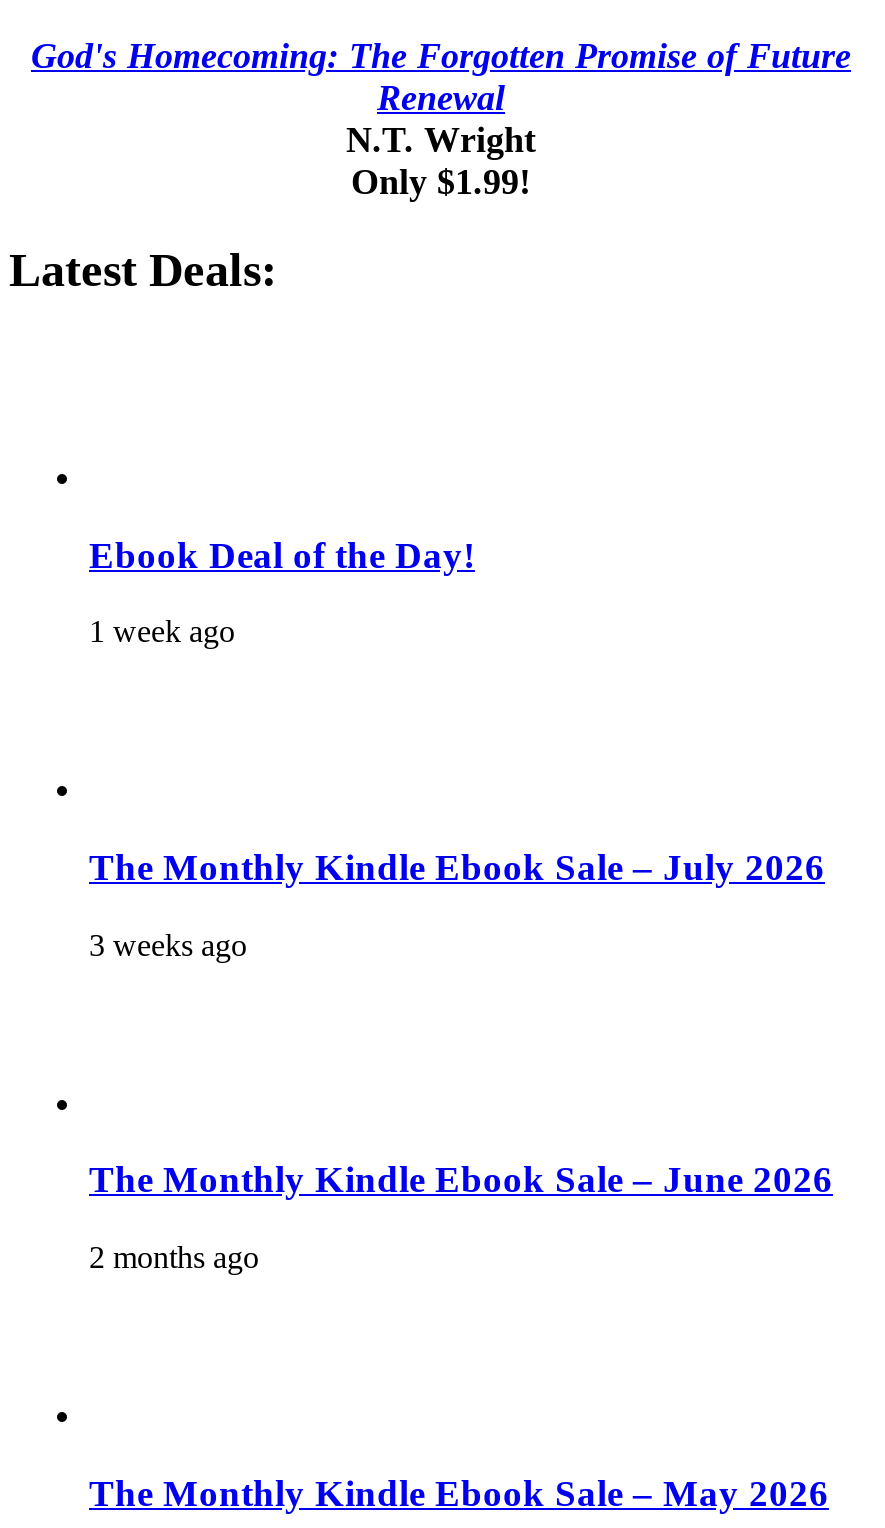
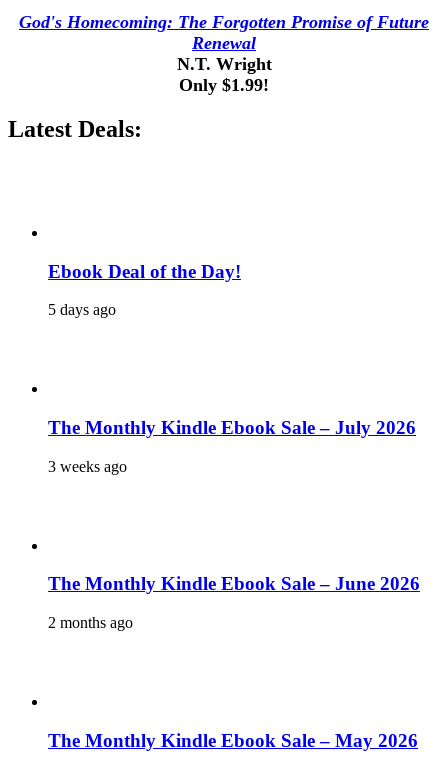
- 1 week ago
+ 5 days ago
